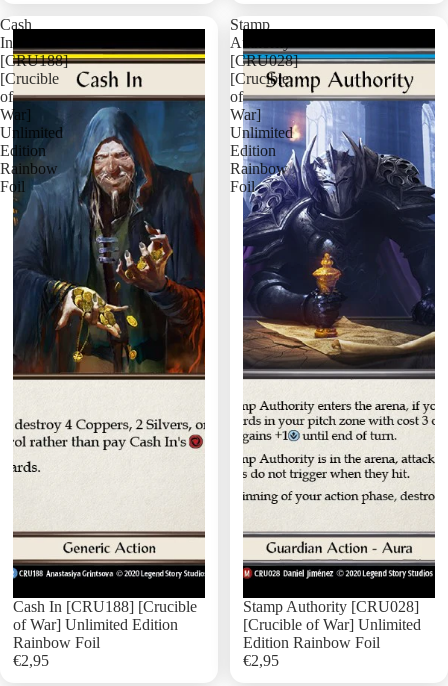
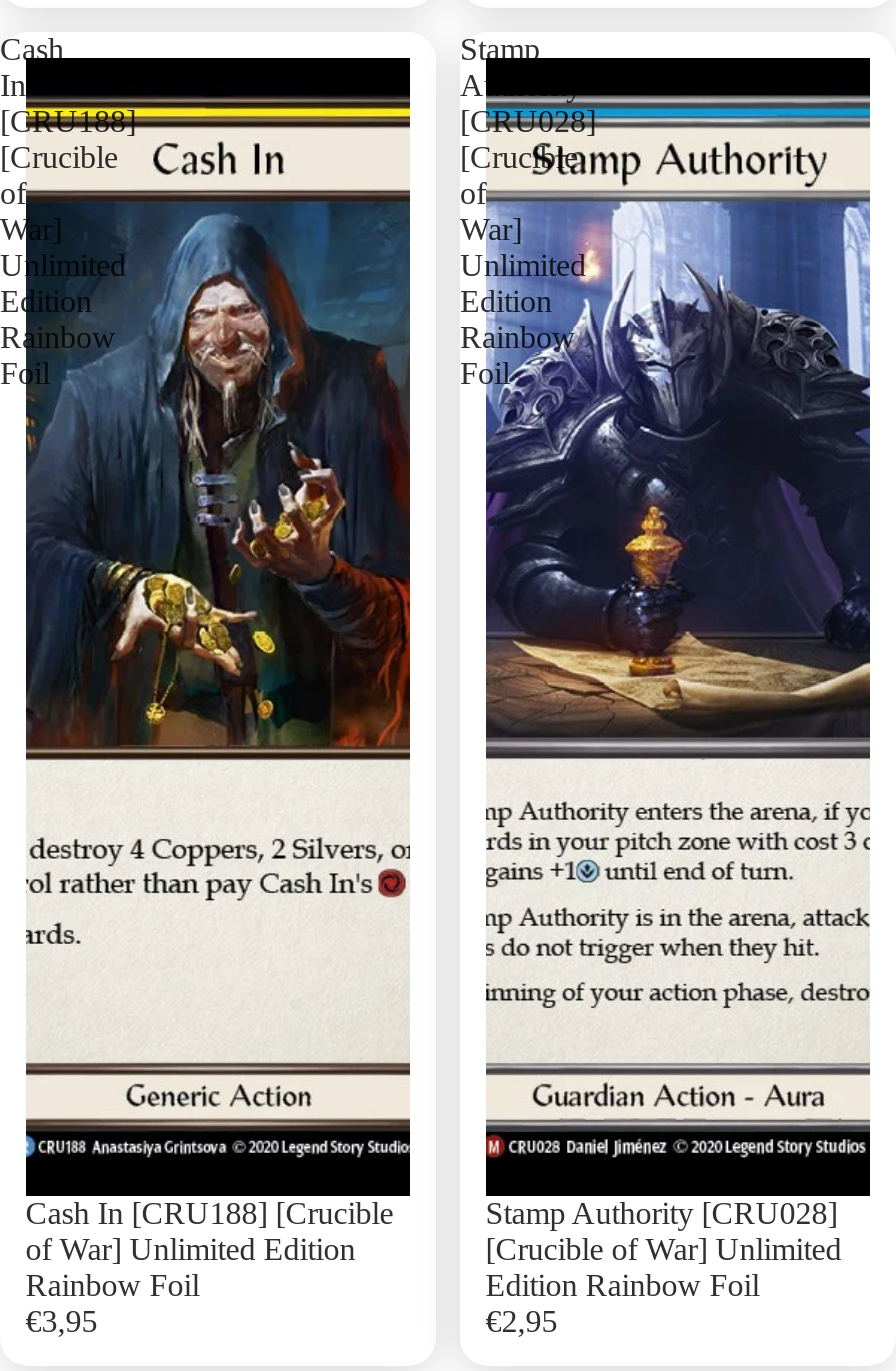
- €2,95
+ €3,95
